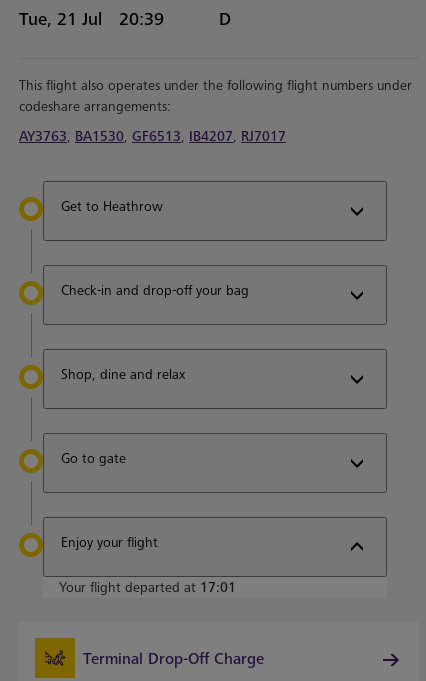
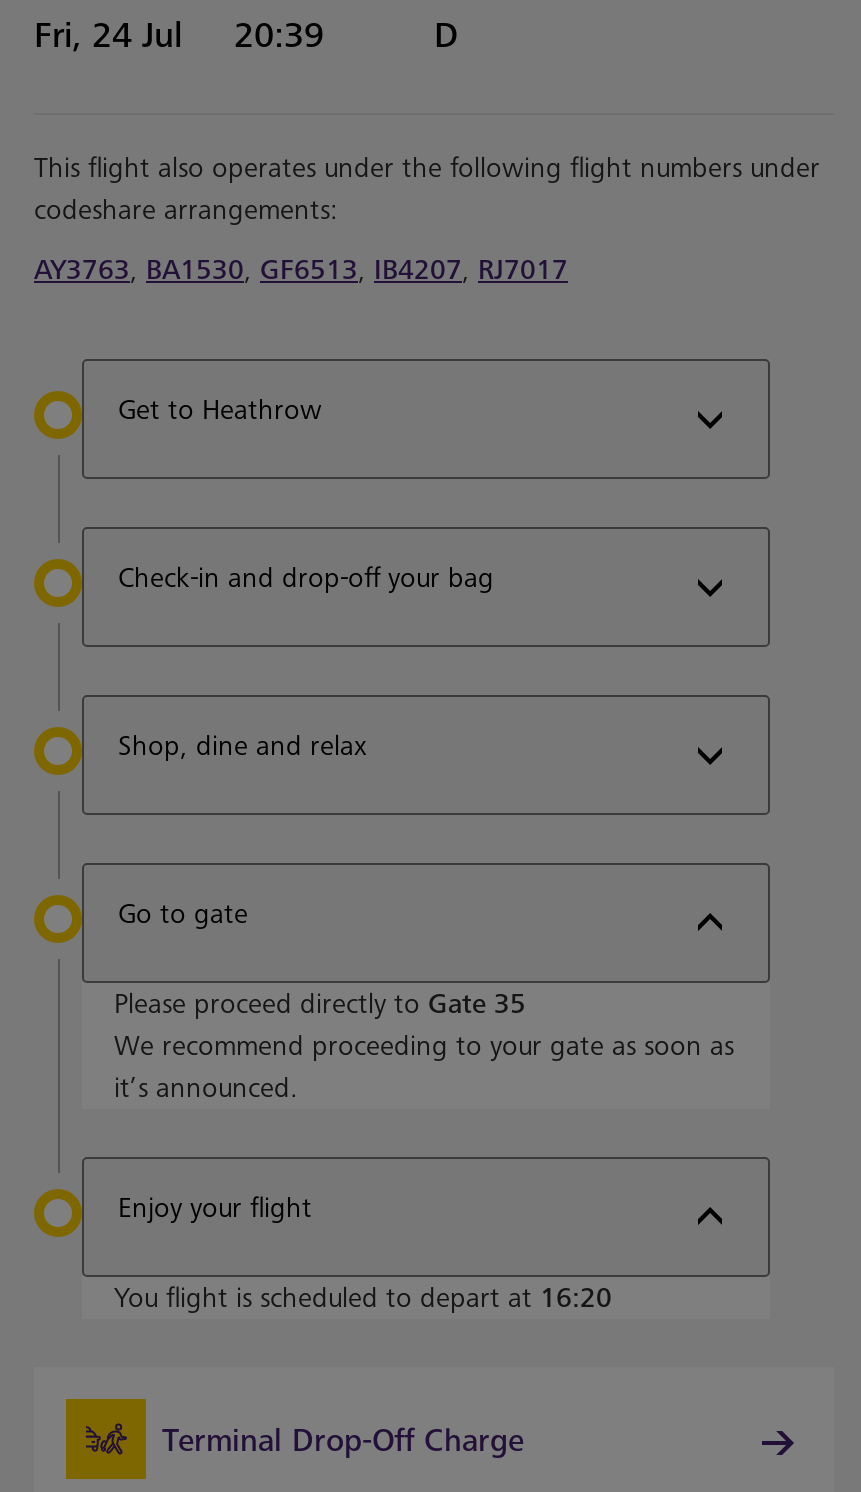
- Tue, 21 Jul
+ Fri, 24 Jul

+ Please proceed directly to Gate 35
+ We recommend proceeding to your gate as soon as
+ it’s announced.

- Your flight departed at 17:01
+ You flight is scheduled to depart at 16:20
